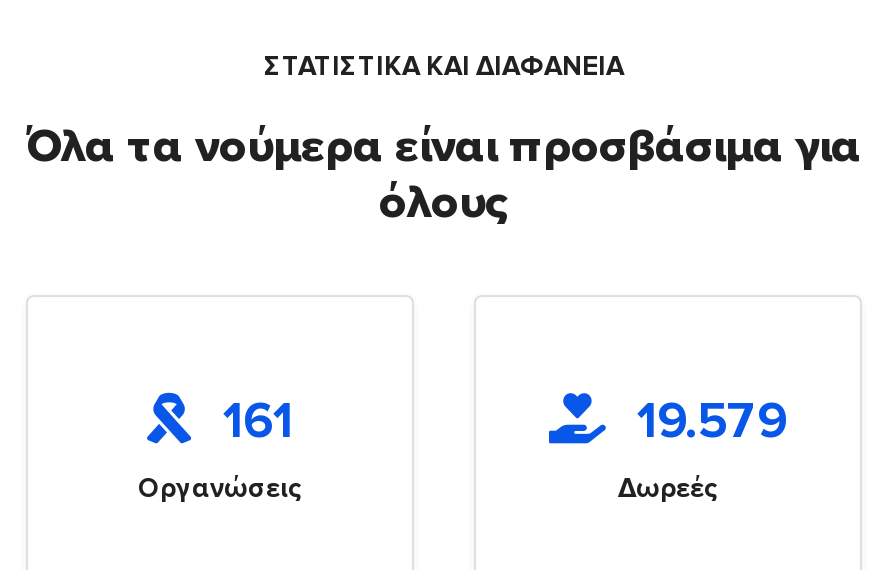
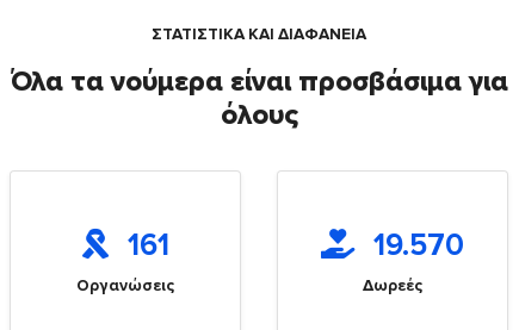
- 19.579
+ 19.570
